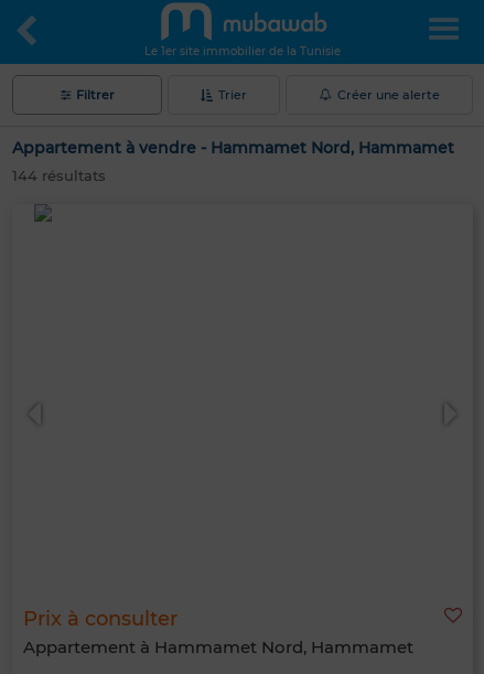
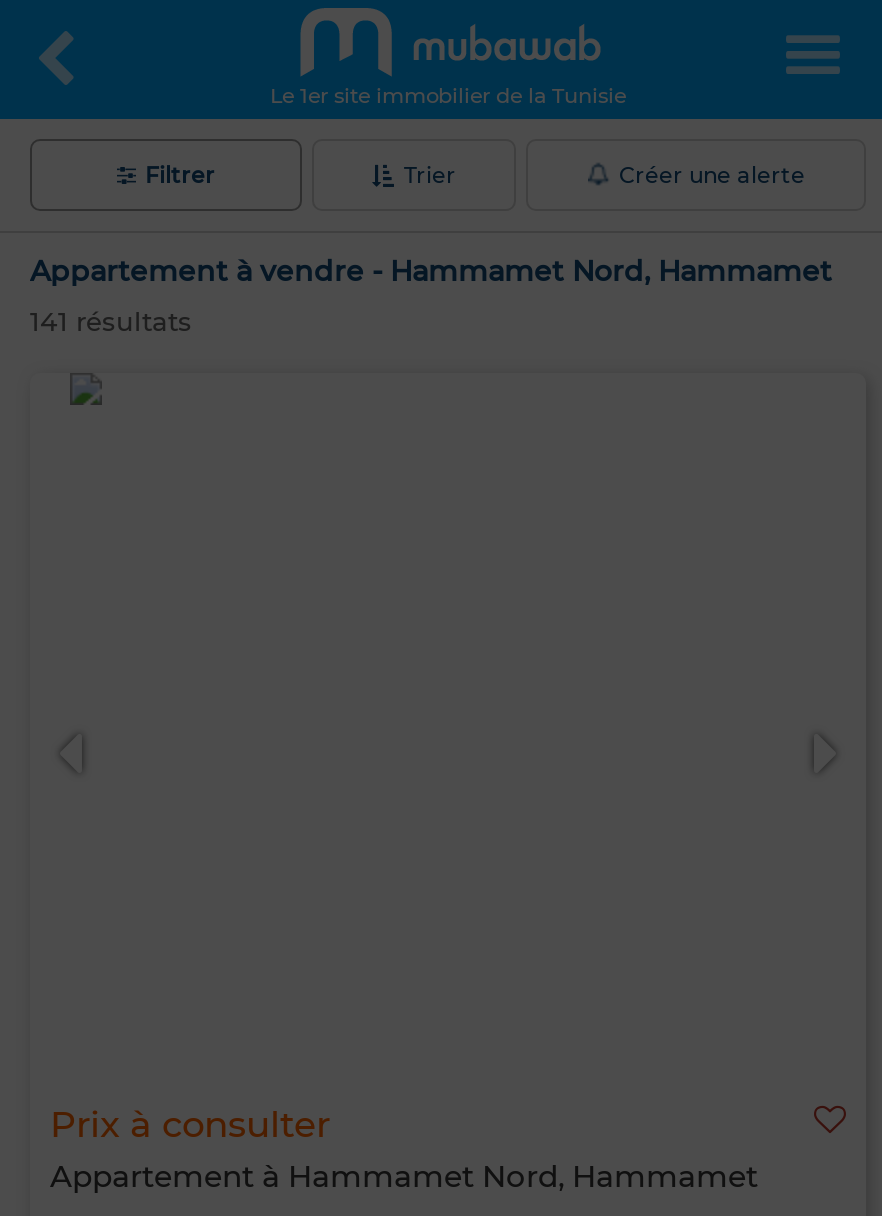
- 144 résultats
+ 141 résultats
